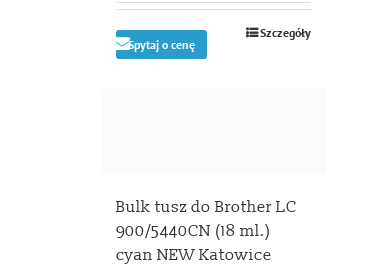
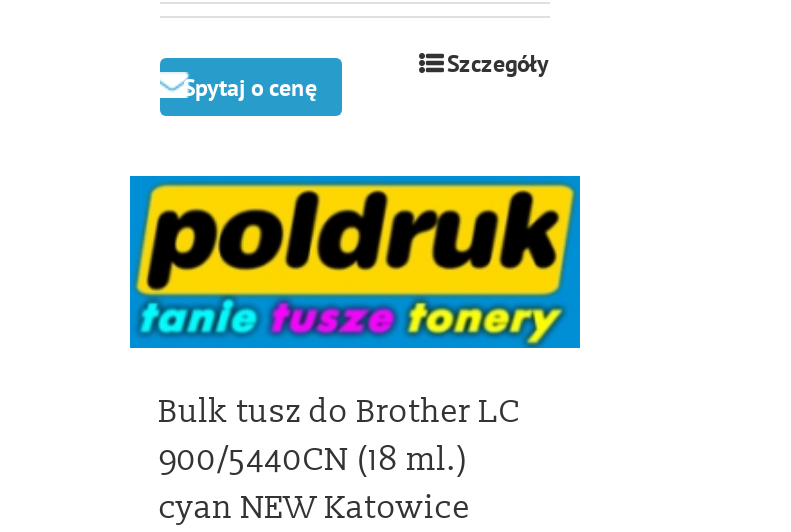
+ [image]
